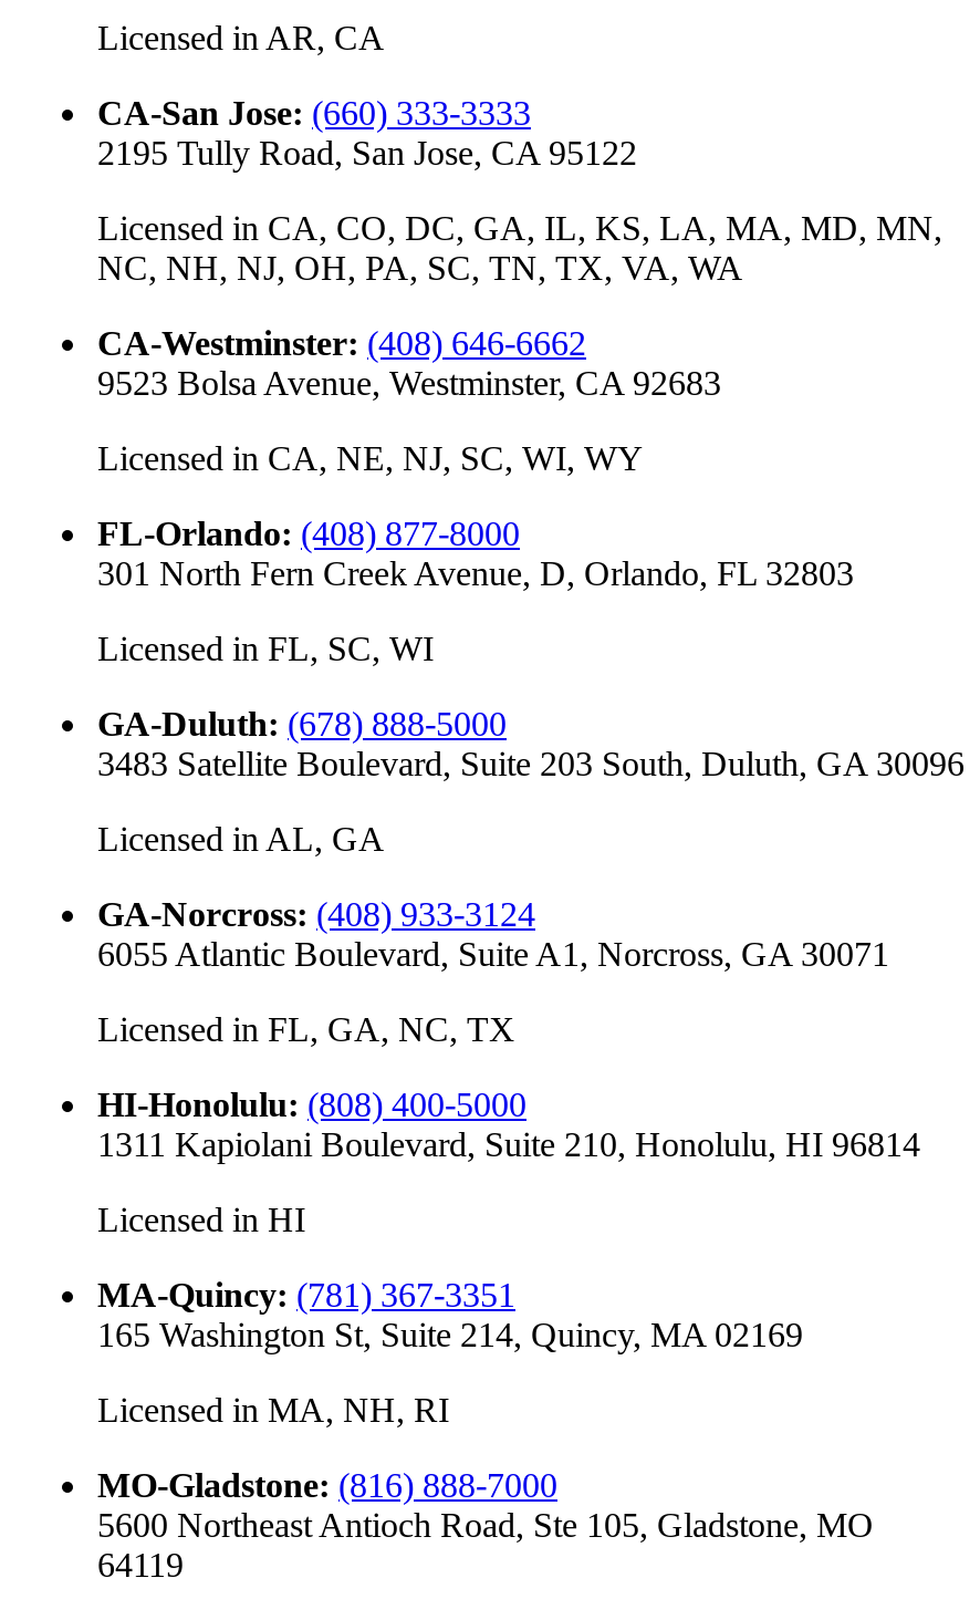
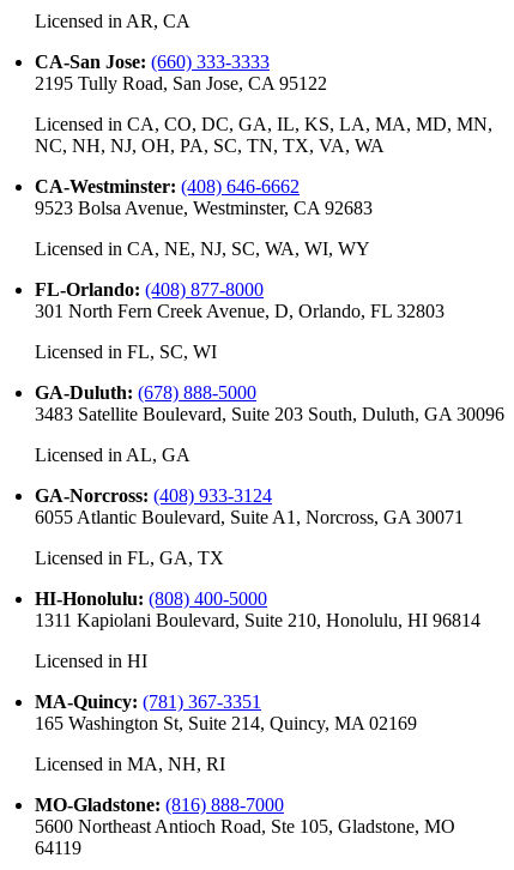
- Licensed in CA, NE, NJ, SC, WI, WY
+ Licensed in CA, NE, NJ, SC, WA, WI, WY

- Licensed in FL, GA, NC, TX
+ Licensed in FL, GA, TX
